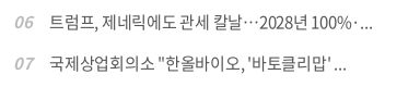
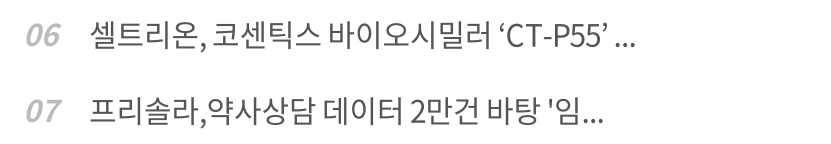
- 트럼프, 제네릭에도 관세 칼날…2028년 100%·...
+ 셀트리온, 코센틱스 바이오시밀러 ‘CT-P55’ ...

- 국제상업회의소 "한올바이오, '바토클리맙' ...
+ 프리솔라,약사상담 데이터 2만건 바탕 '임...
